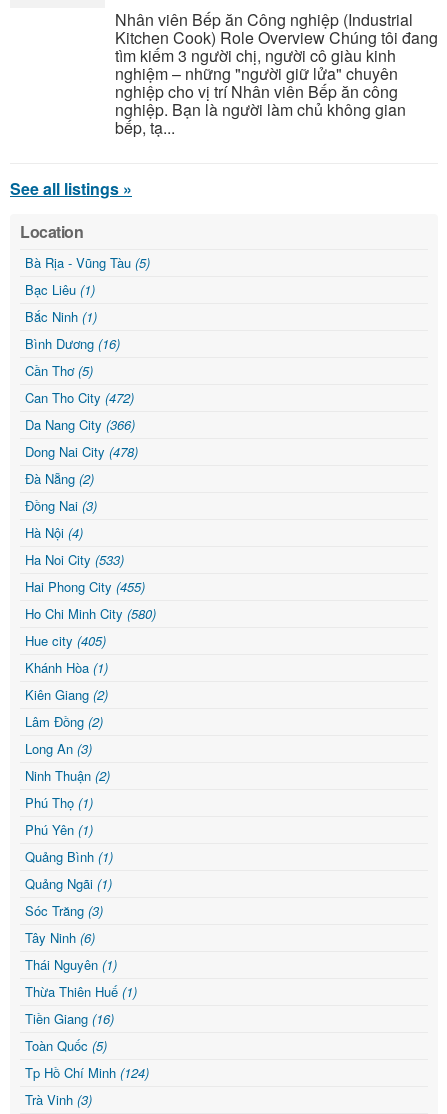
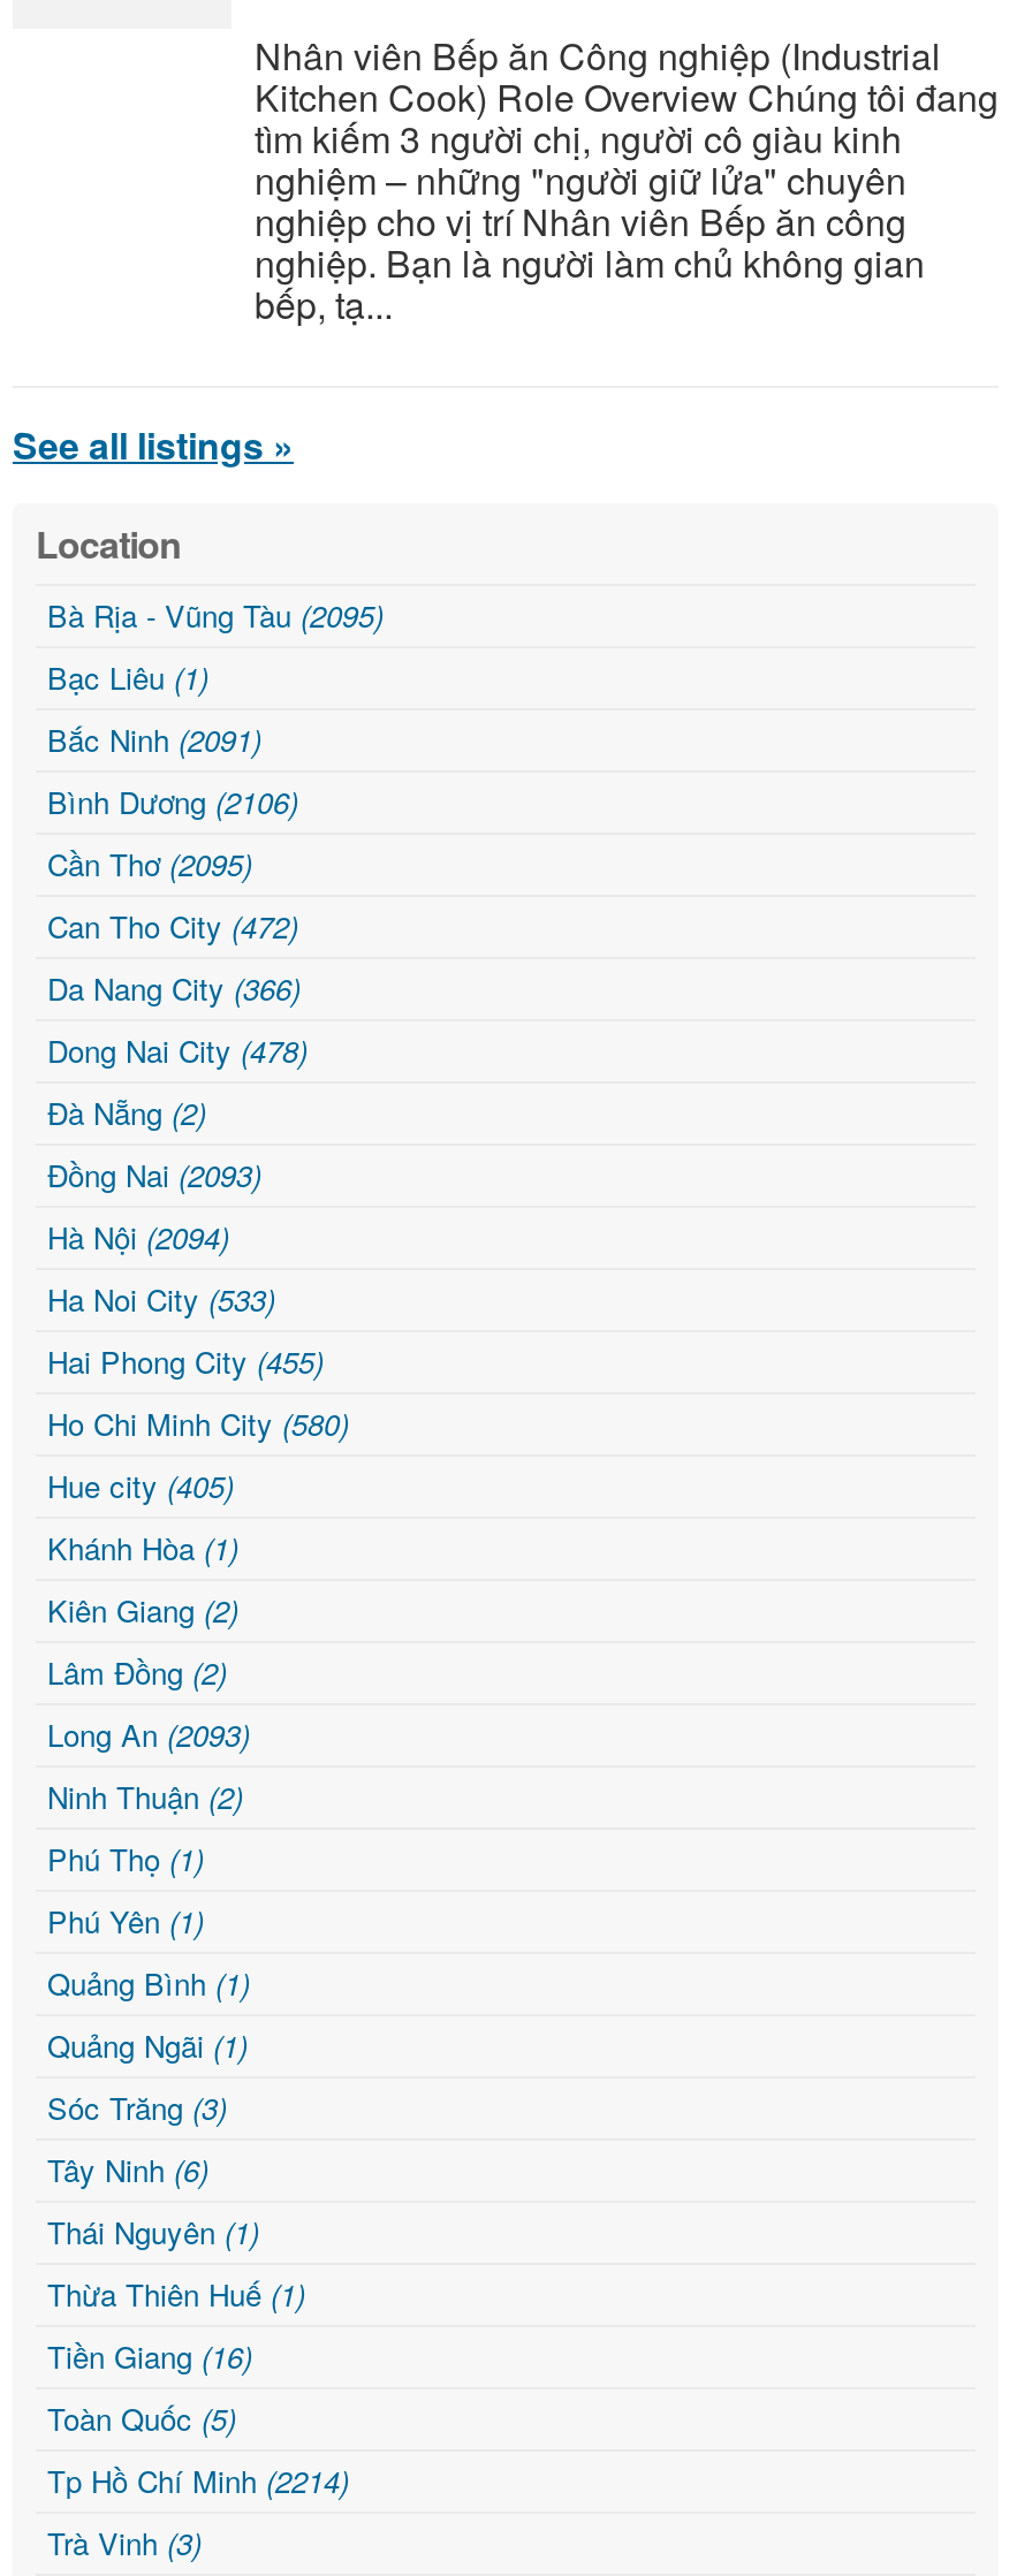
- Bà Rịa - Vũng Tàu (5)
+ Bà Rịa - Vũng Tàu (2095)

- Bắc Ninh (1)
+ Bắc Ninh (2091)

- Bình Dương (16)
+ Bình Dương (2106)

- Cần Thơ (5)
+ Cần Thơ (2095)

- Đồng Nai (3)
+ Đồng Nai (2093)

- Hà Nội (4)
+ Hà Nội (2094)

- Long An (3)
+ Long An (2093)

- Tp Hồ Chí Minh (124)
+ Tp Hồ Chí Minh (2214)
